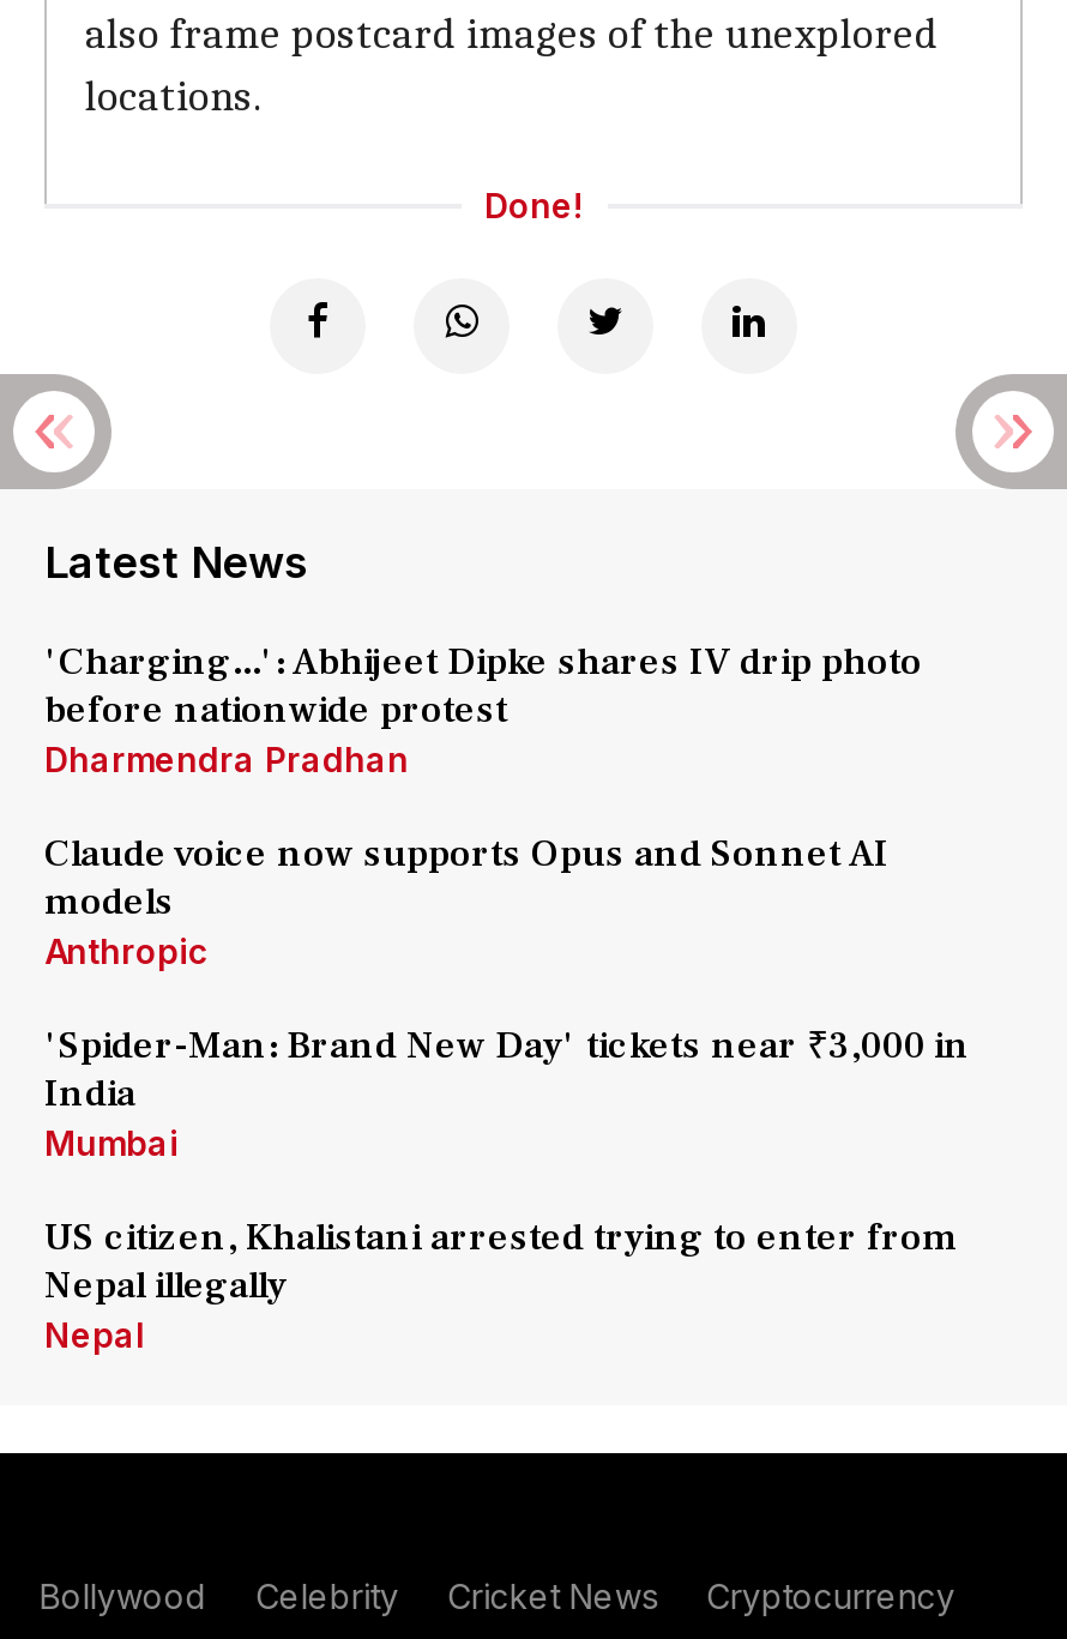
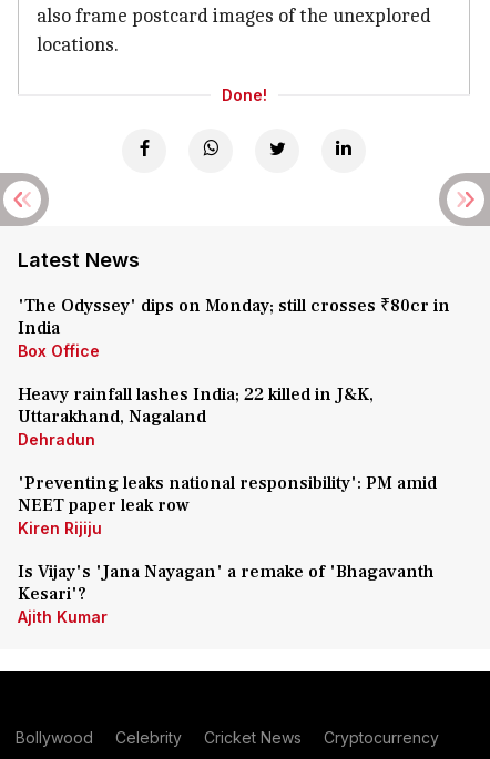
- 'Charging...': Abhijeet Dipke shares IV drip photo
- before nationwide protest
- Dharmendra Pradhan
- Claude voice now supports Opus and Sonnet AI
- models
- Anthropic
- 'Spider-Man: Brand New Day' tickets near ₹3,000 in
+ 'The Odyssey' dips on Monday; still crosses ₹80cr in

moved up: India

- Mumbai
- US citizen, Khalistani arrested trying to enter from
- Nepal illegally
- Nepal
+ Box Office
+ Heavy rainfall lashes India; 22 killed in J&K,
+ Uttarakhand, Nagaland
+ Dehradun
+ 'Preventing leaks national responsibility': PM amid
+ NEET paper leak row
+ Kiren Rijiju
+ Is Vijay's 'Jana Nayagan' a remake of 'Bhagavanth
+ Kesari'?
+ Ajith Kumar
